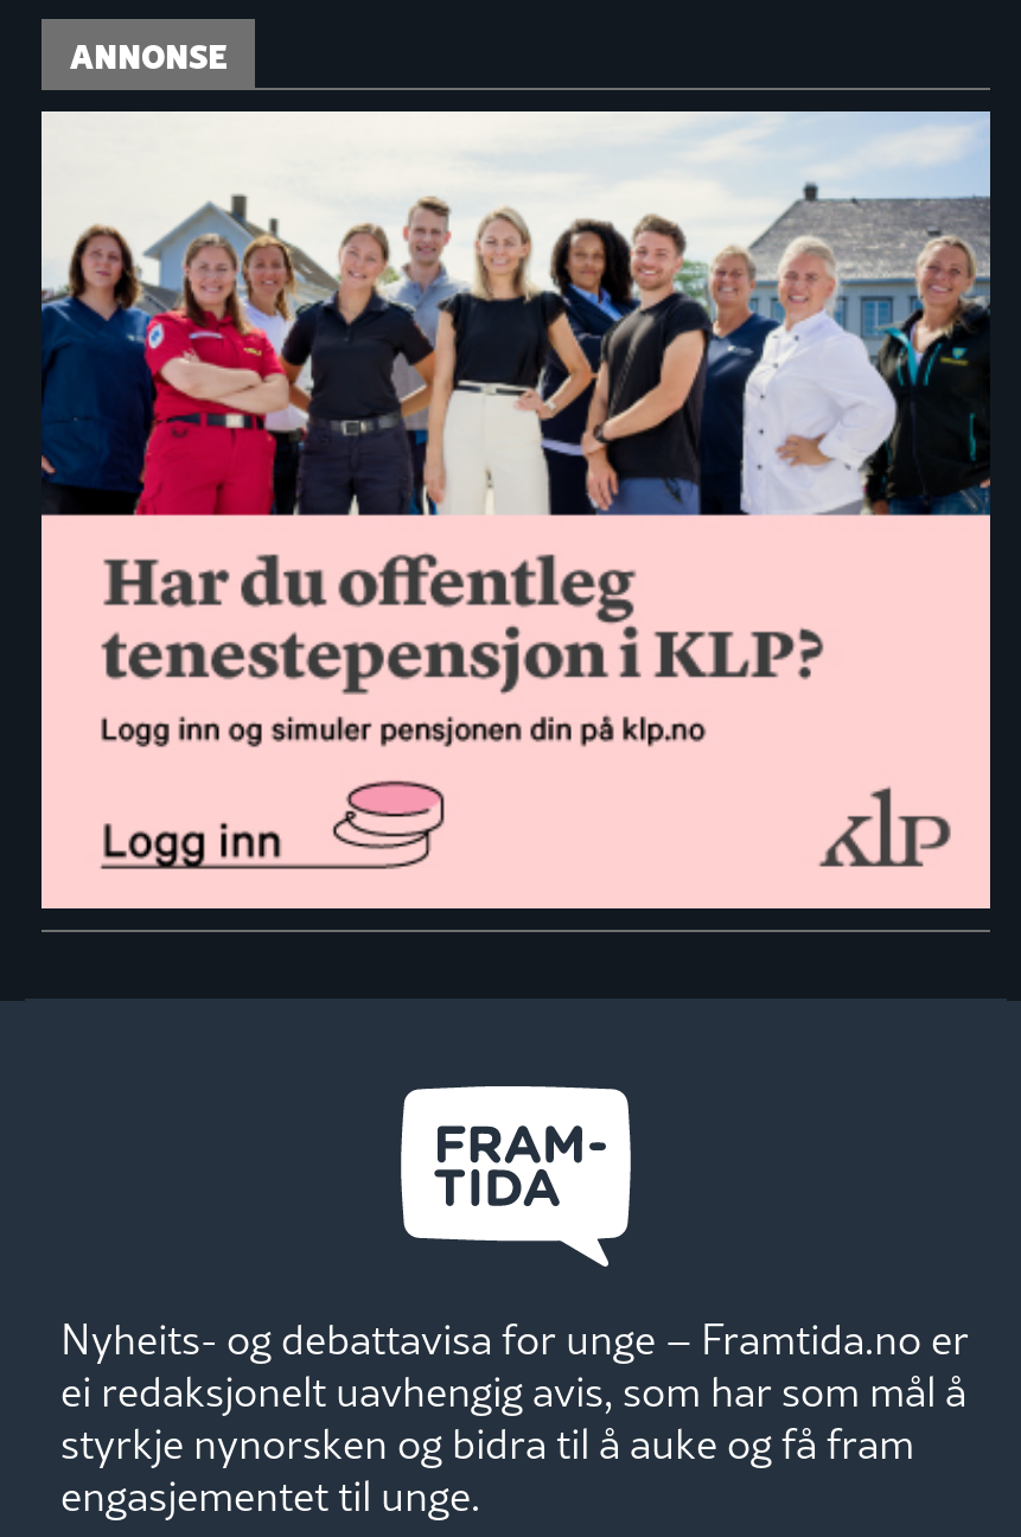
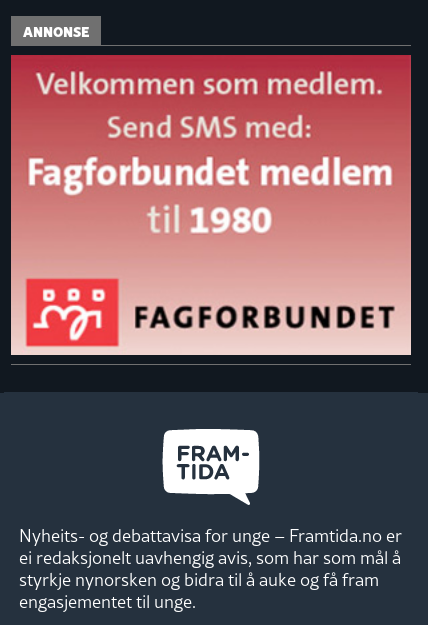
- [image]
+ [image]
